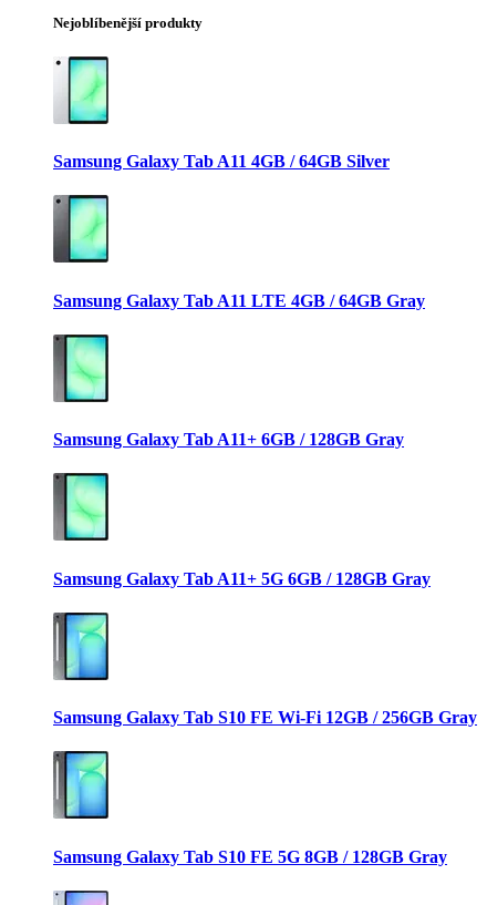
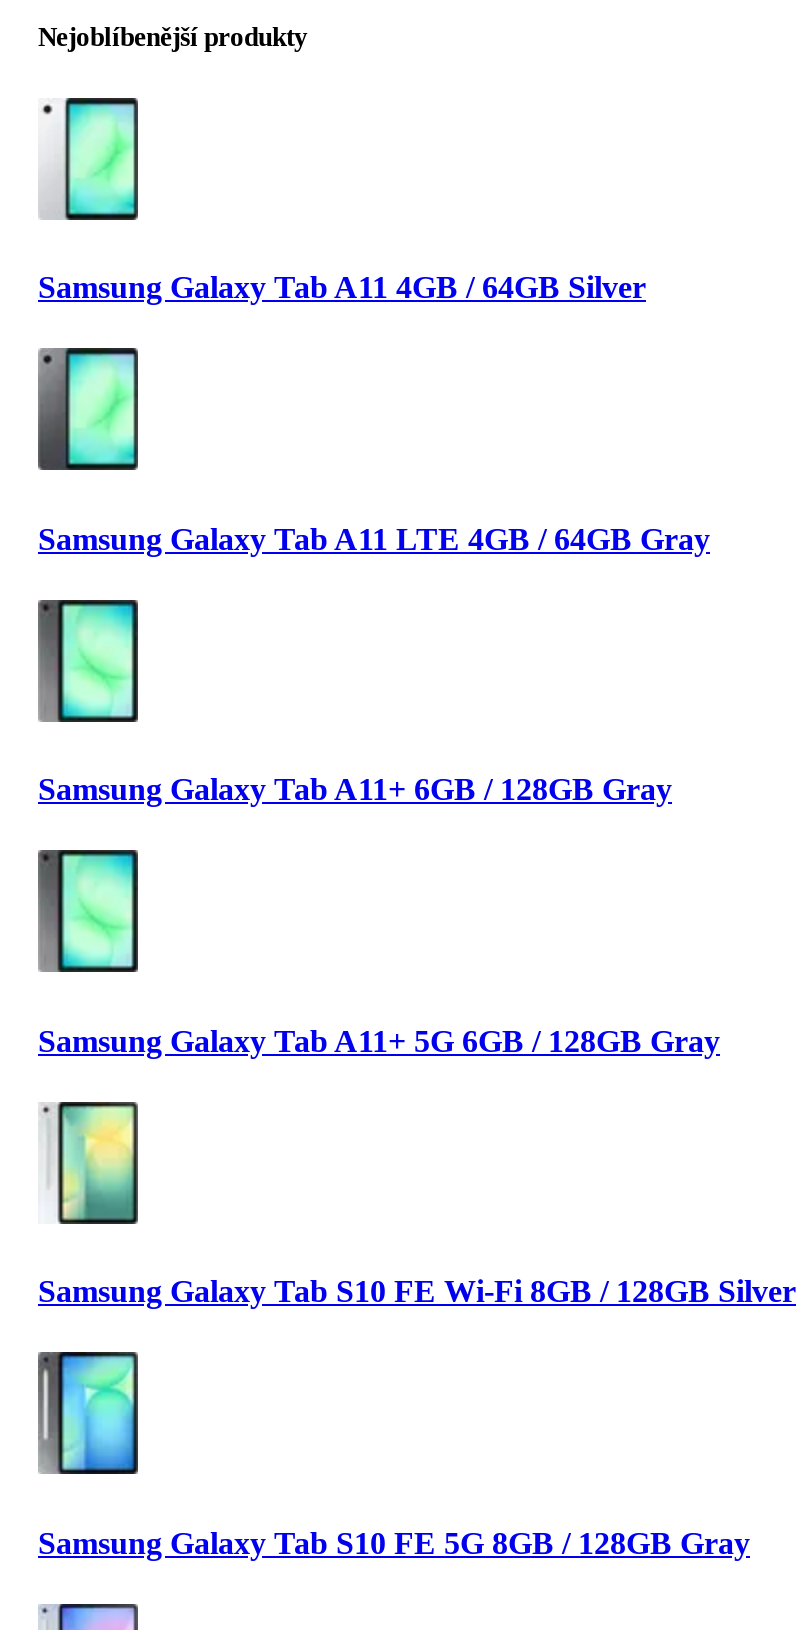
- [image]
- Samsung Galaxy Tab S10 FE Wi-Fi 12GB / 256GB Gray
+ [image]
+ Samsung Galaxy Tab S10 FE Wi-Fi 8GB / 128GB Silver
